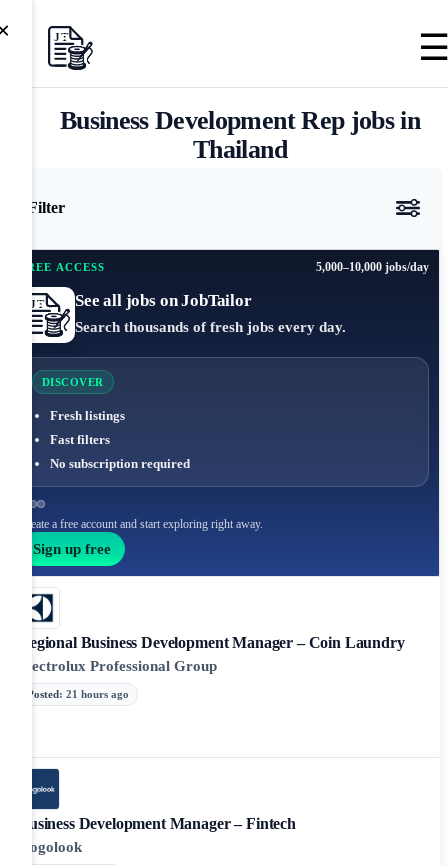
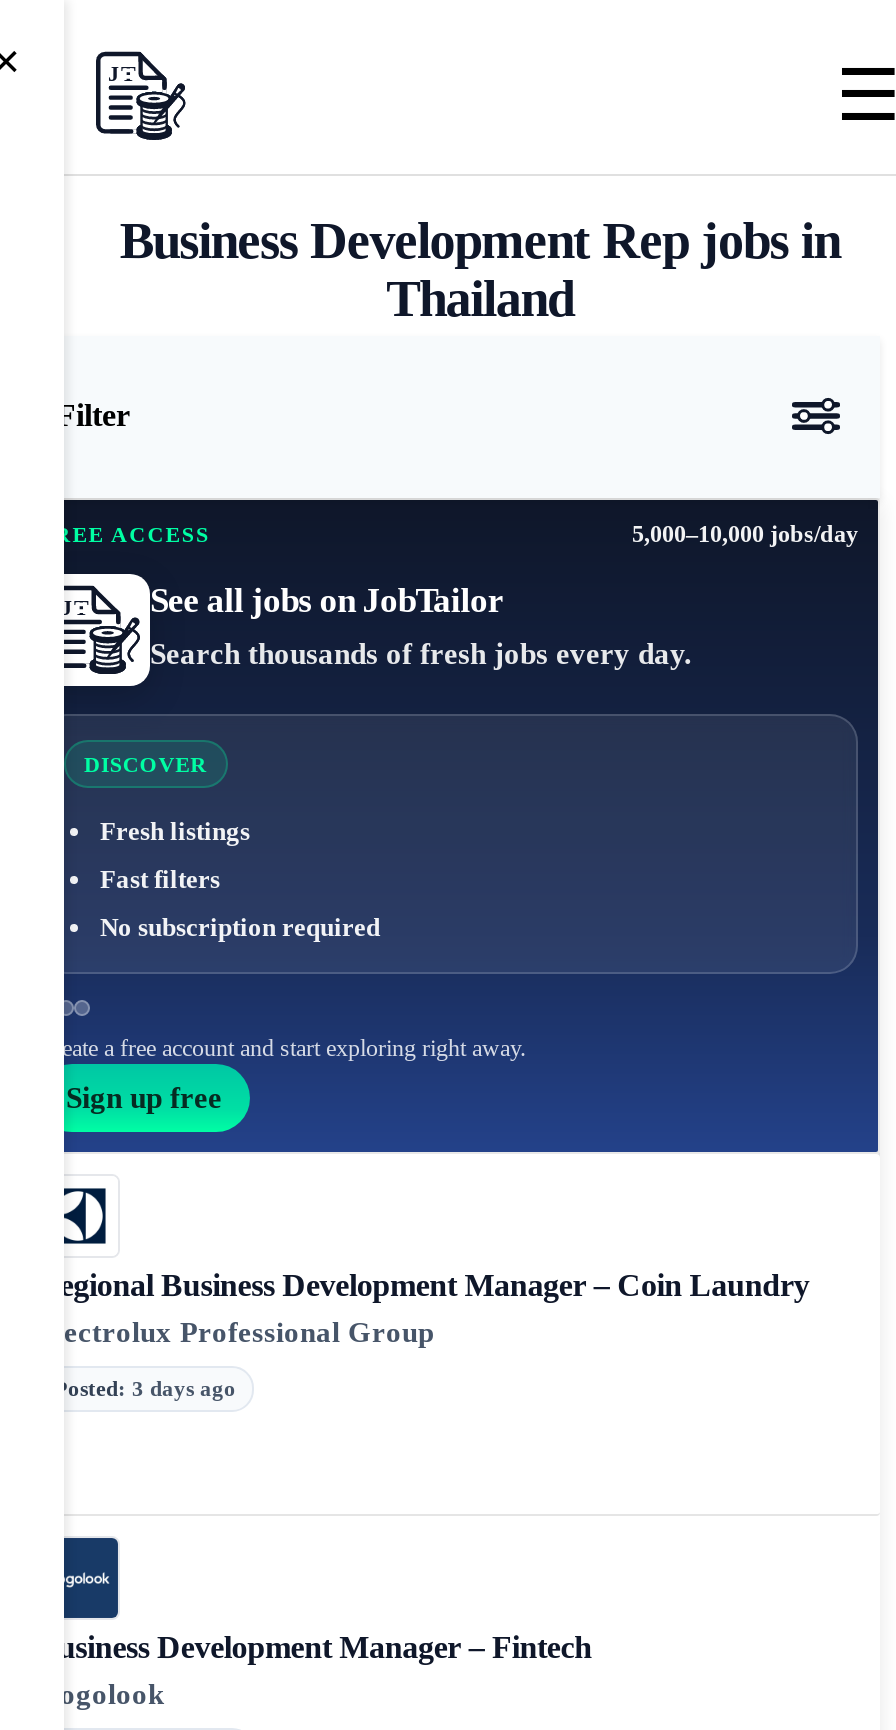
- Posted: 21 hours ago
+ Posted: 3 days ago
